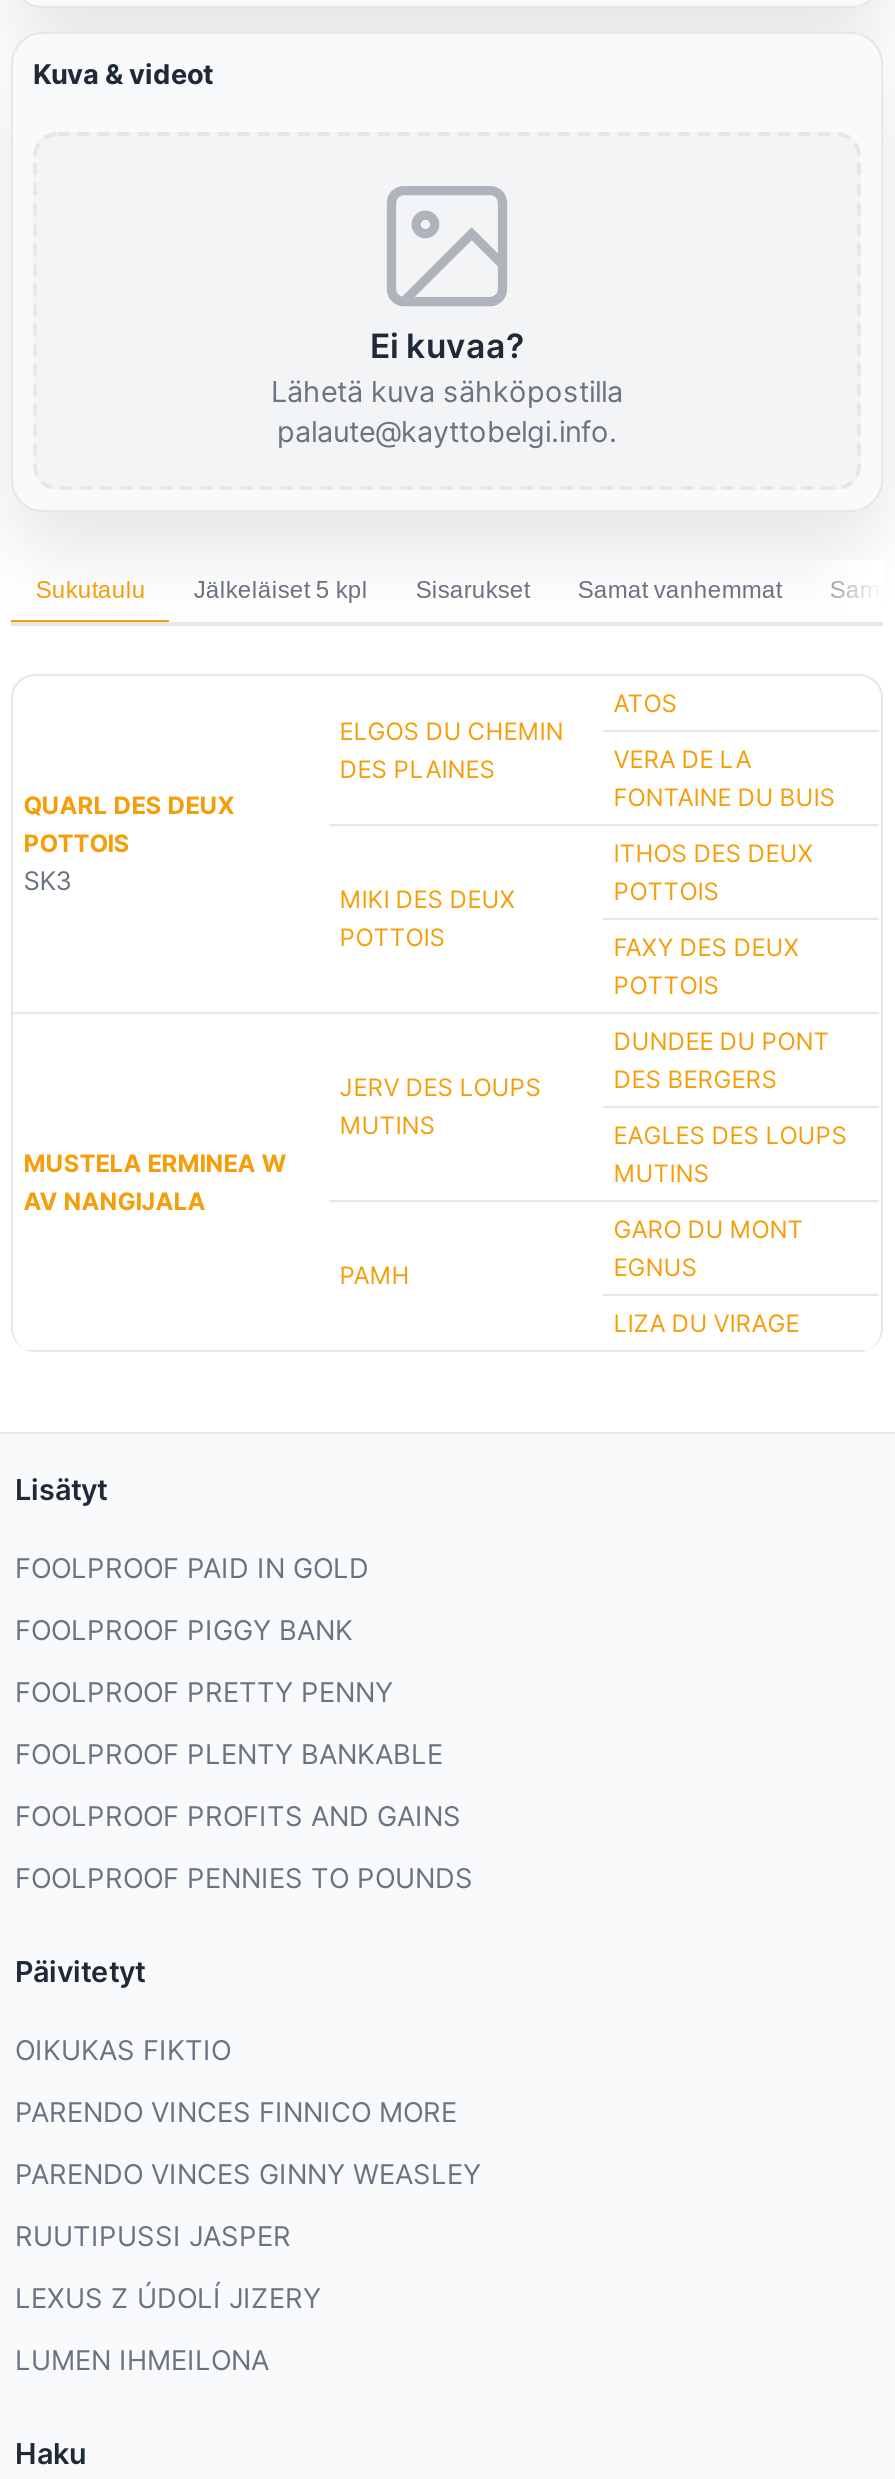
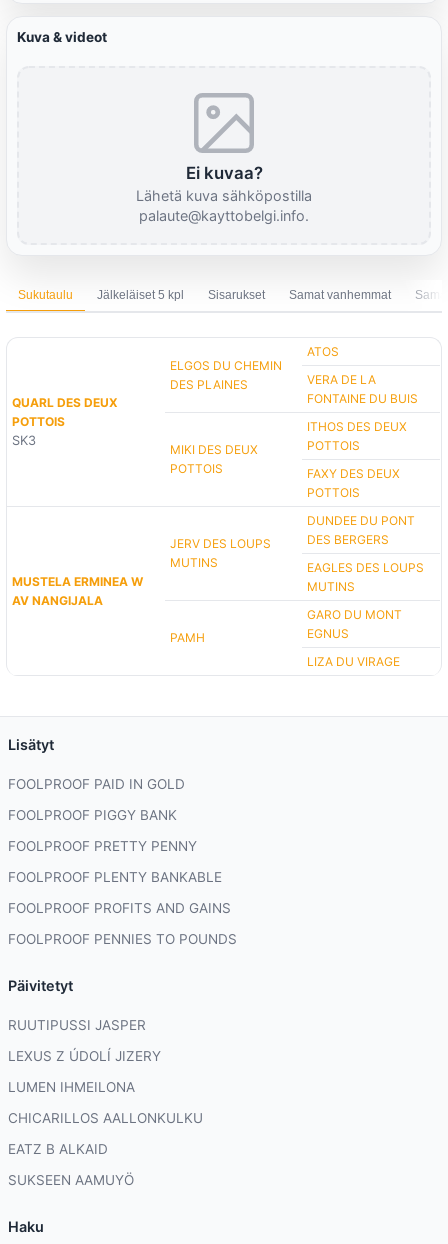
- OIKUKAS FIKTIO
- PARENDO VINCES FINNICO MORE
- PARENDO VINCES GINNY WEASLEY

moved up: RUUTIPUSSI JASPER | LEXUS Z ÚDOLÍ JIZERY | LUMEN IHMEILONA

+ CHICARILLOS AALLONKULKU
+ EATZ B ALKAID
+ SUKSEEN AAMUYÖ
